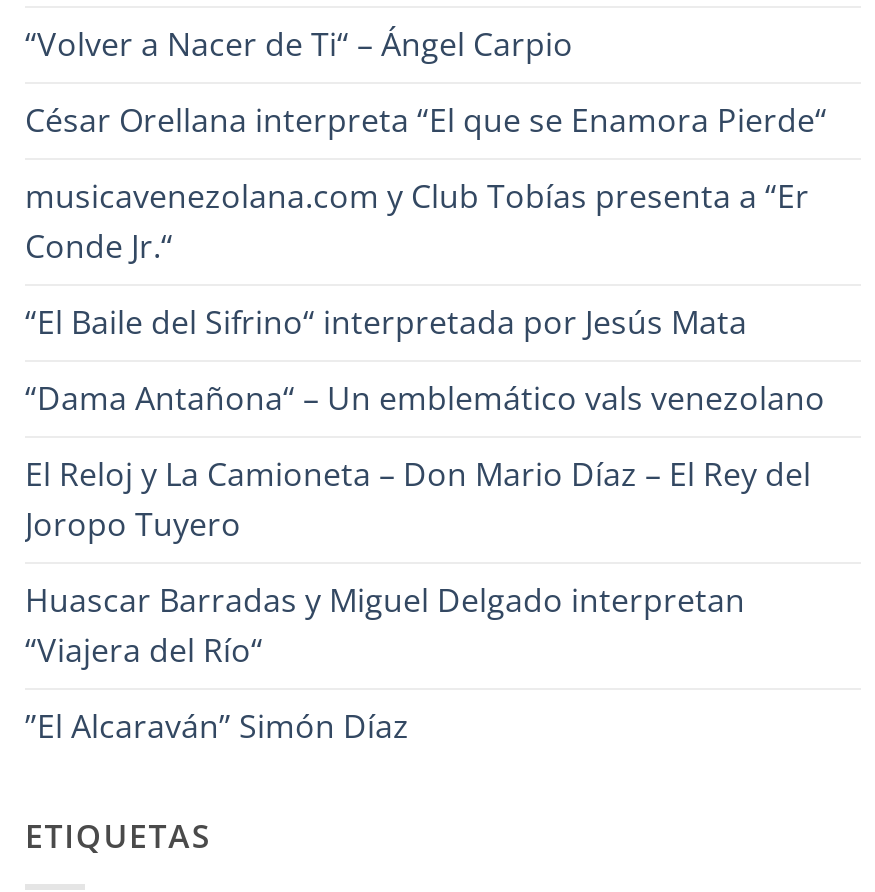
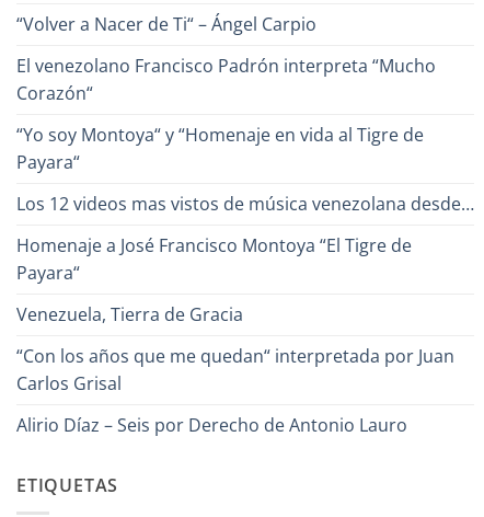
- César Orellana interpreta “El que se Enamora Pierde“
+ El venezolano Francisco Padrón interpreta “Mucho
+ Corazón“

- musicavenezolana.com y Club Tobías presenta a “Er
- Conde Jr.“
+ “Yo soy Montoya“ y “Homenaje en vida al Tigre de
+ Payara“

- “El Baile del Sifrino“ interpretada por Jesús Mata
+ Los 12 videos mas vistos de música venezolana desde…

- “Dama Antañona“ – Un emblemático vals venezolano
+ Homenaje a José Francisco Montoya “El Tigre de
+ Payara“

- El Reloj y La Camioneta – Don Mario Díaz – El Rey del
- Joropo Tuyero
+ Venezuela, Tierra de Gracia

- Huascar Barradas y Miguel Delgado interpretan
- “Viajera del Río“
+ “Con los años que me quedan“ interpretada por Juan
+ Carlos Grisal

- ”El Alcaraván” Simón Díaz
+ Alirio Díaz – Seis por Derecho de Antonio Lauro
